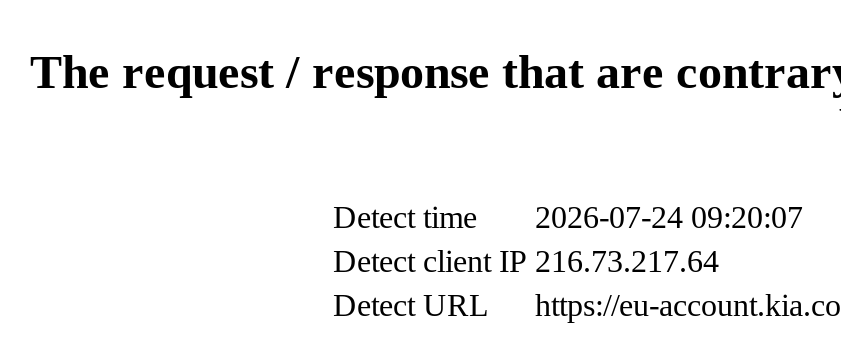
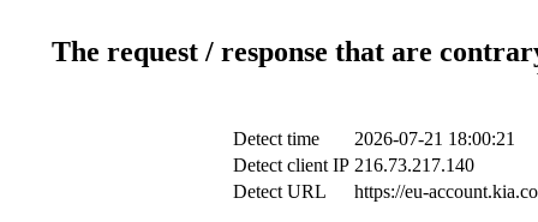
- Detect time 2026-07-24 09:20:07
+ Detect time 2026-07-21 18:00:21

- Detect client IP 216.73.217.64
+ Detect client IP 216.73.217.140
